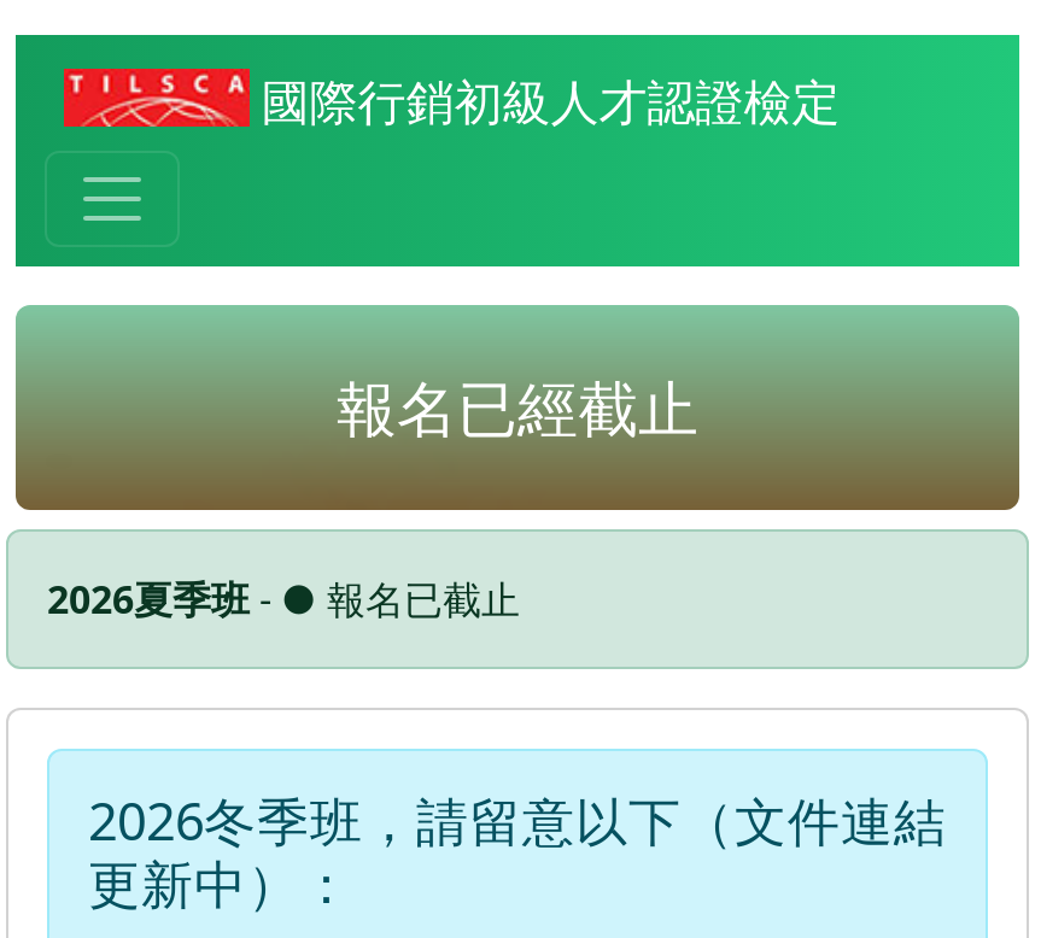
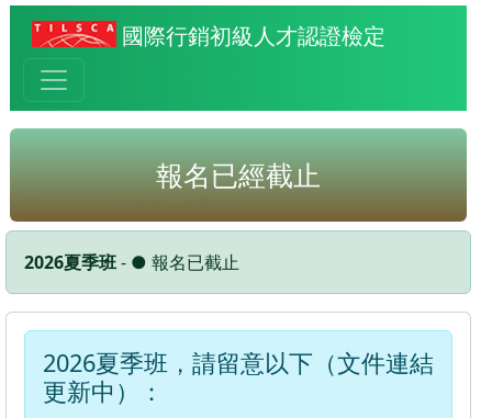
- 2026冬季班，請留意以下（文件連結
+ 2026夏季班，請留意以下（文件連結
